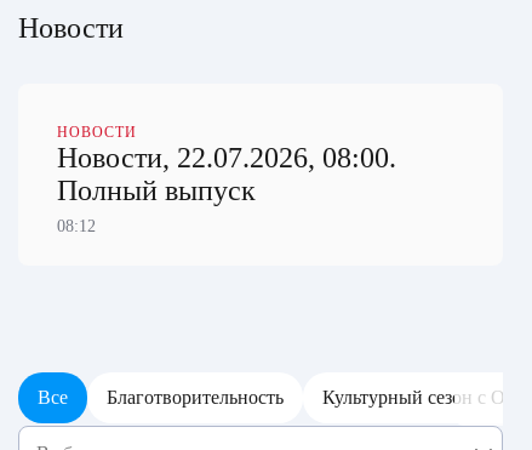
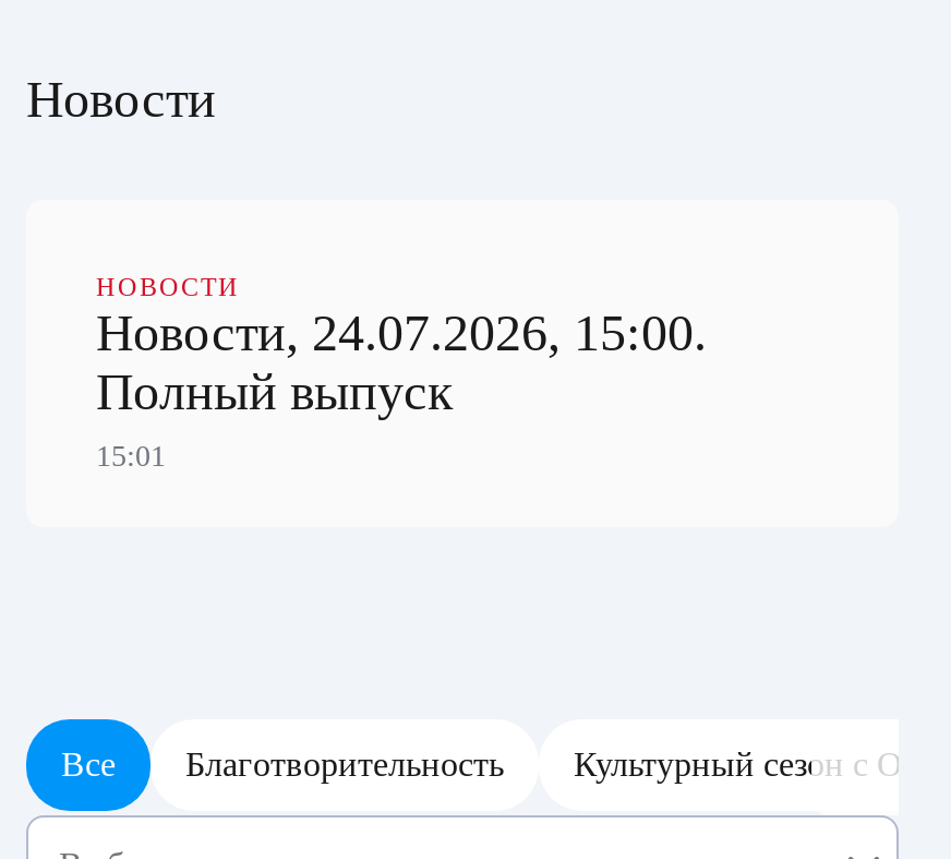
- Новости, 22.07.2026, 08:00.
+ Новости, 24.07.2026, 15:00.

- 08:12
+ 15:01
